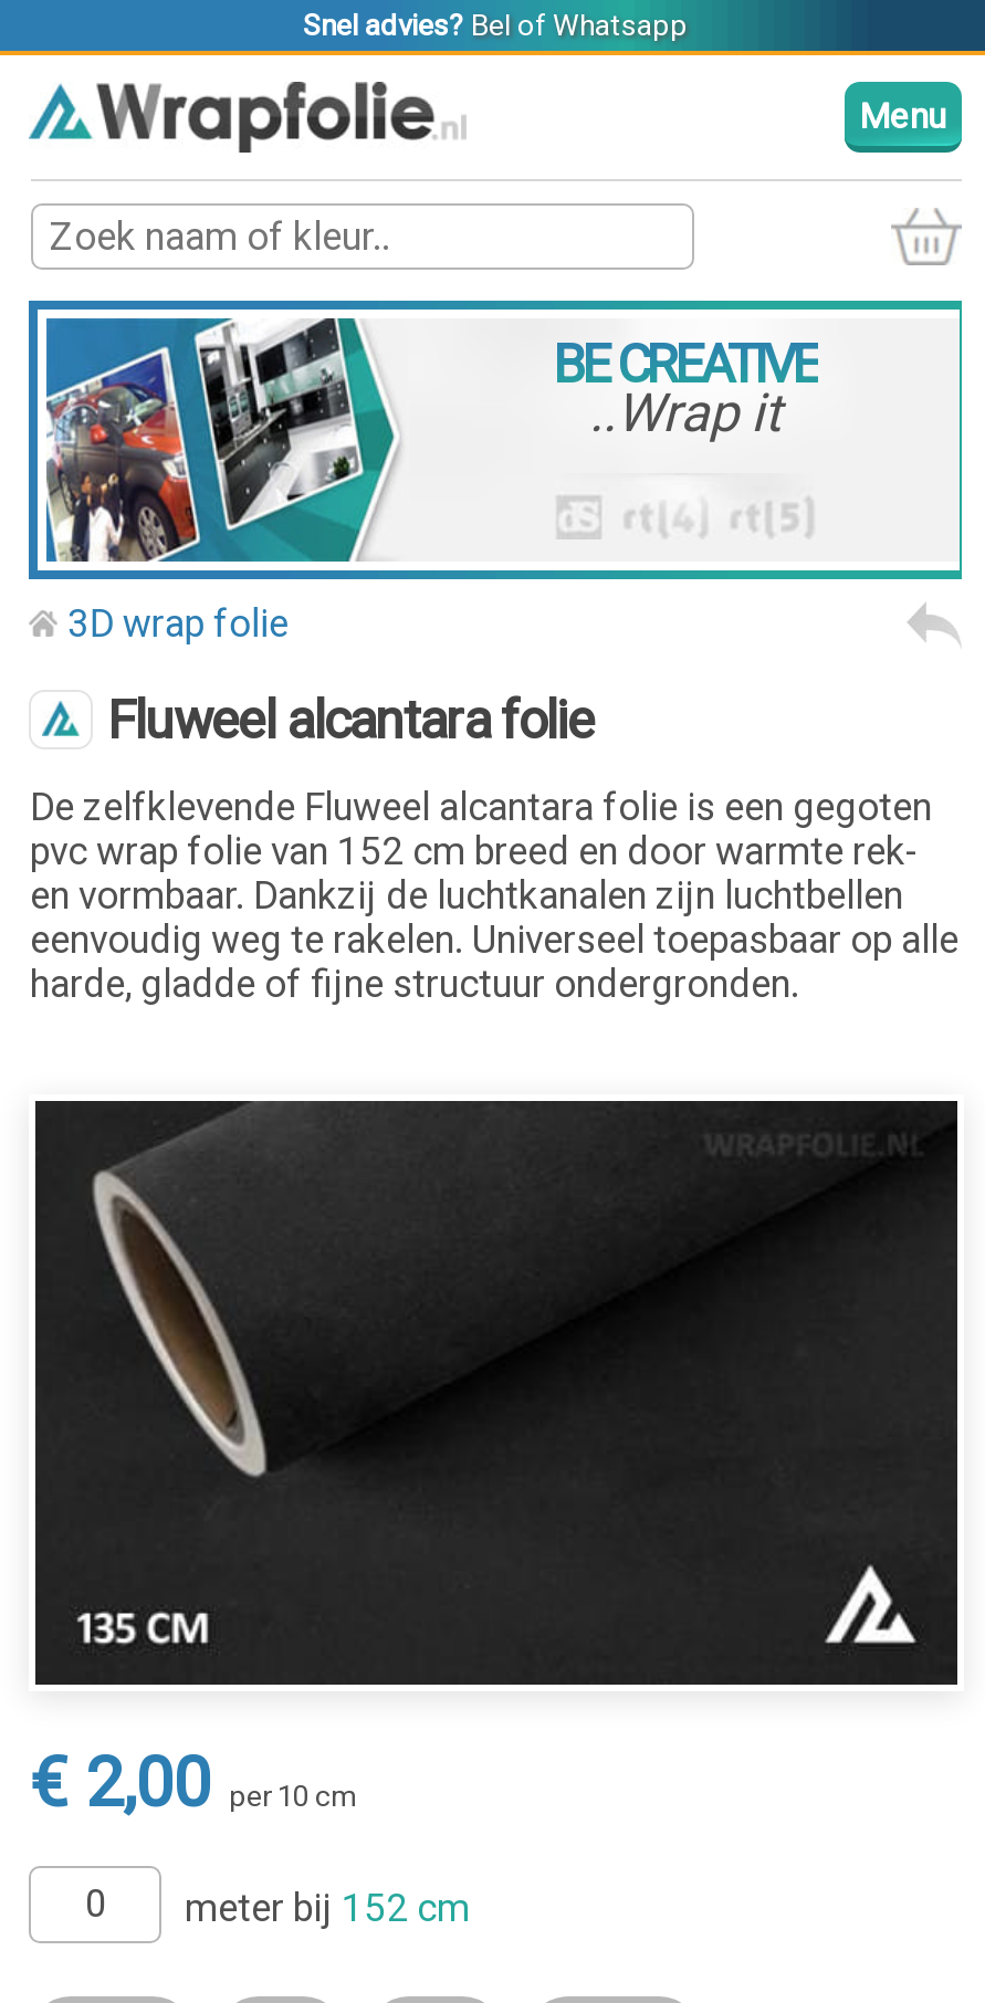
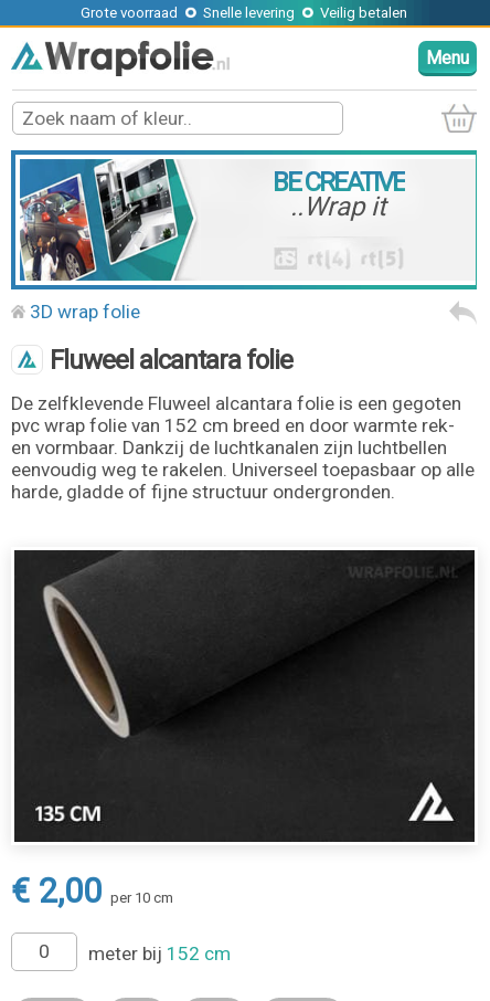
- Snel advies? Bel of Whatsapp
+ Grote voorraad
+ Snelle levering
+ Veilig betalen
